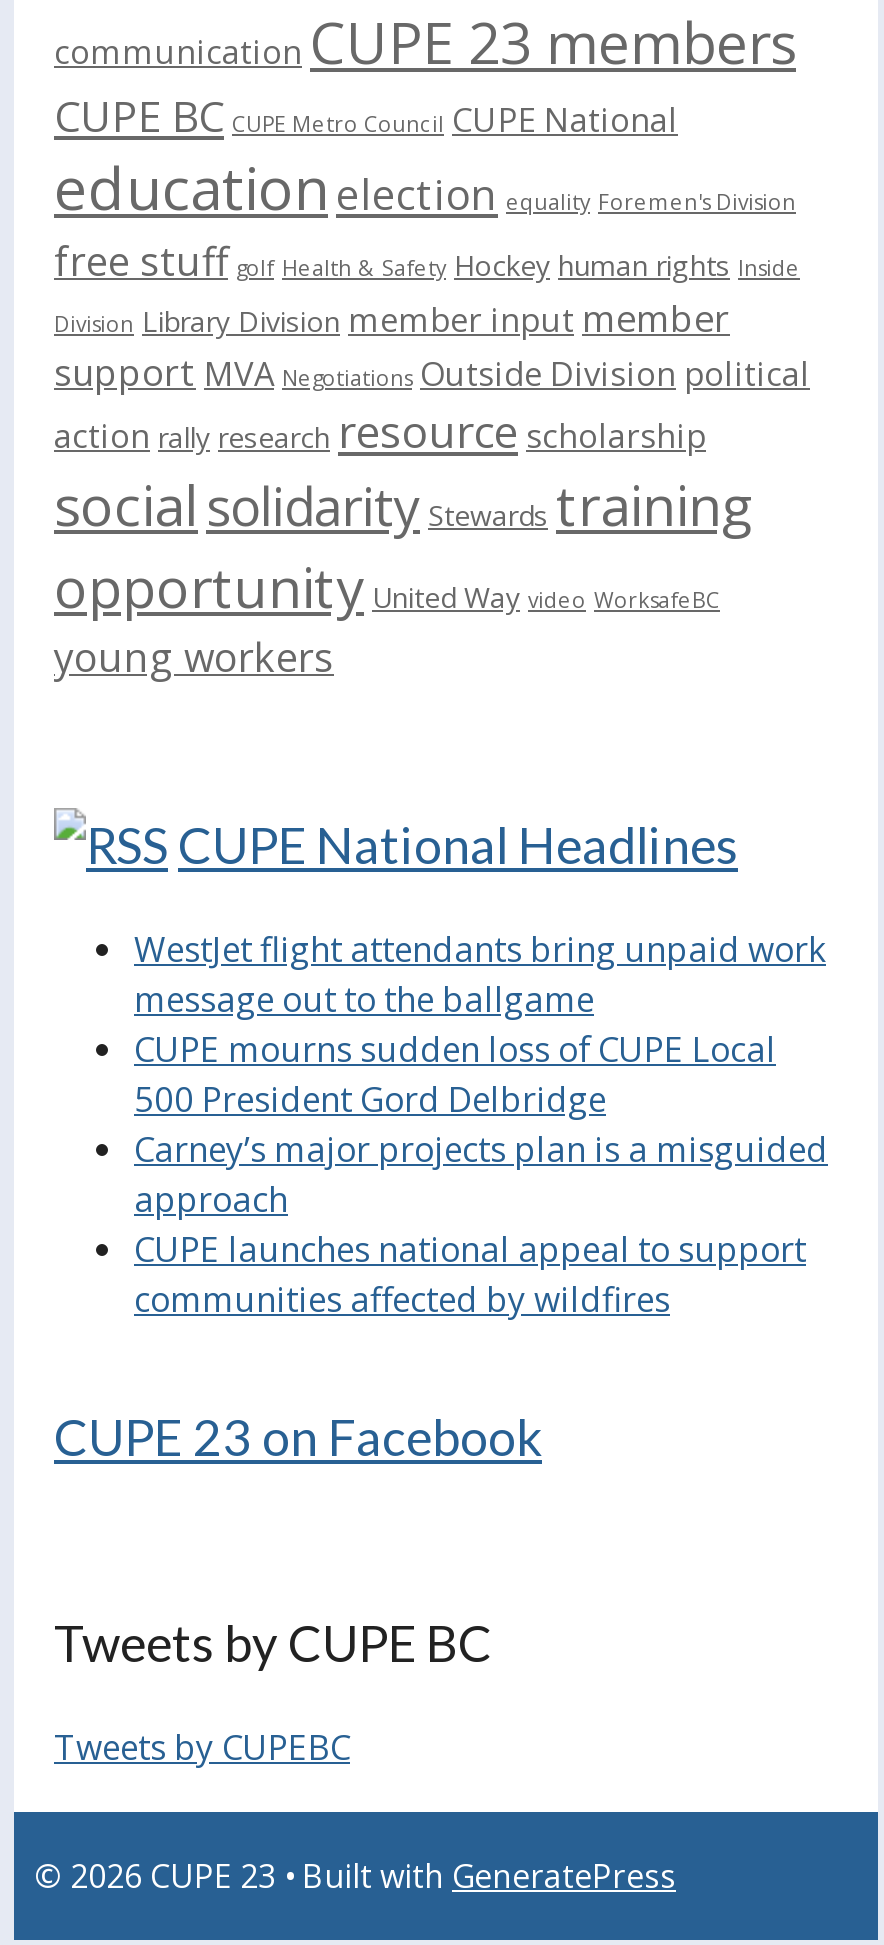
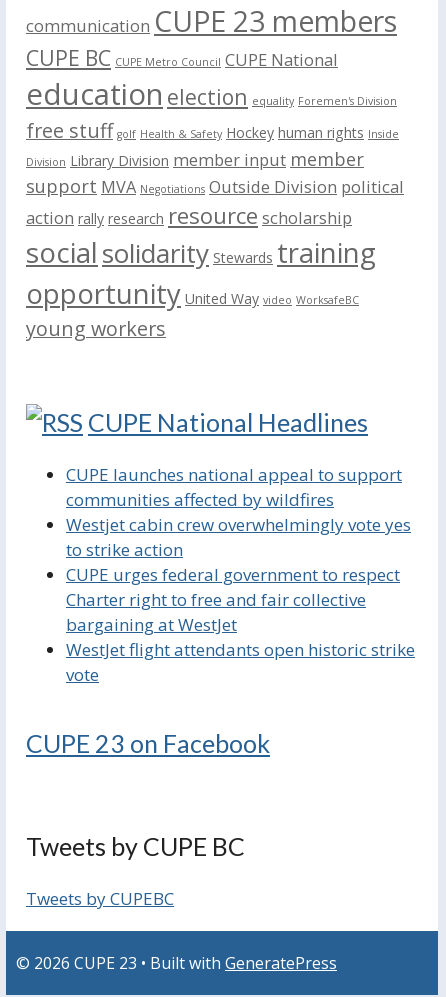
- WestJet flight attendants bring unpaid work
- message out to the ballgame
- CUPE mourns sudden loss of CUPE Local
- 500 President Gord Delbridge
- Carney’s major projects plan is a misguided
- approach

moved up: CUPE launches national appeal to support | communities affected by wildfires

+ Westjet cabin crew overwhelmingly vote yes
+ to strike action
+ CUPE urges federal government to respect
+ Charter right to free and fair collective
+ bargaining at WestJet
+ WestJet flight attendants open historic strike
+ vote
